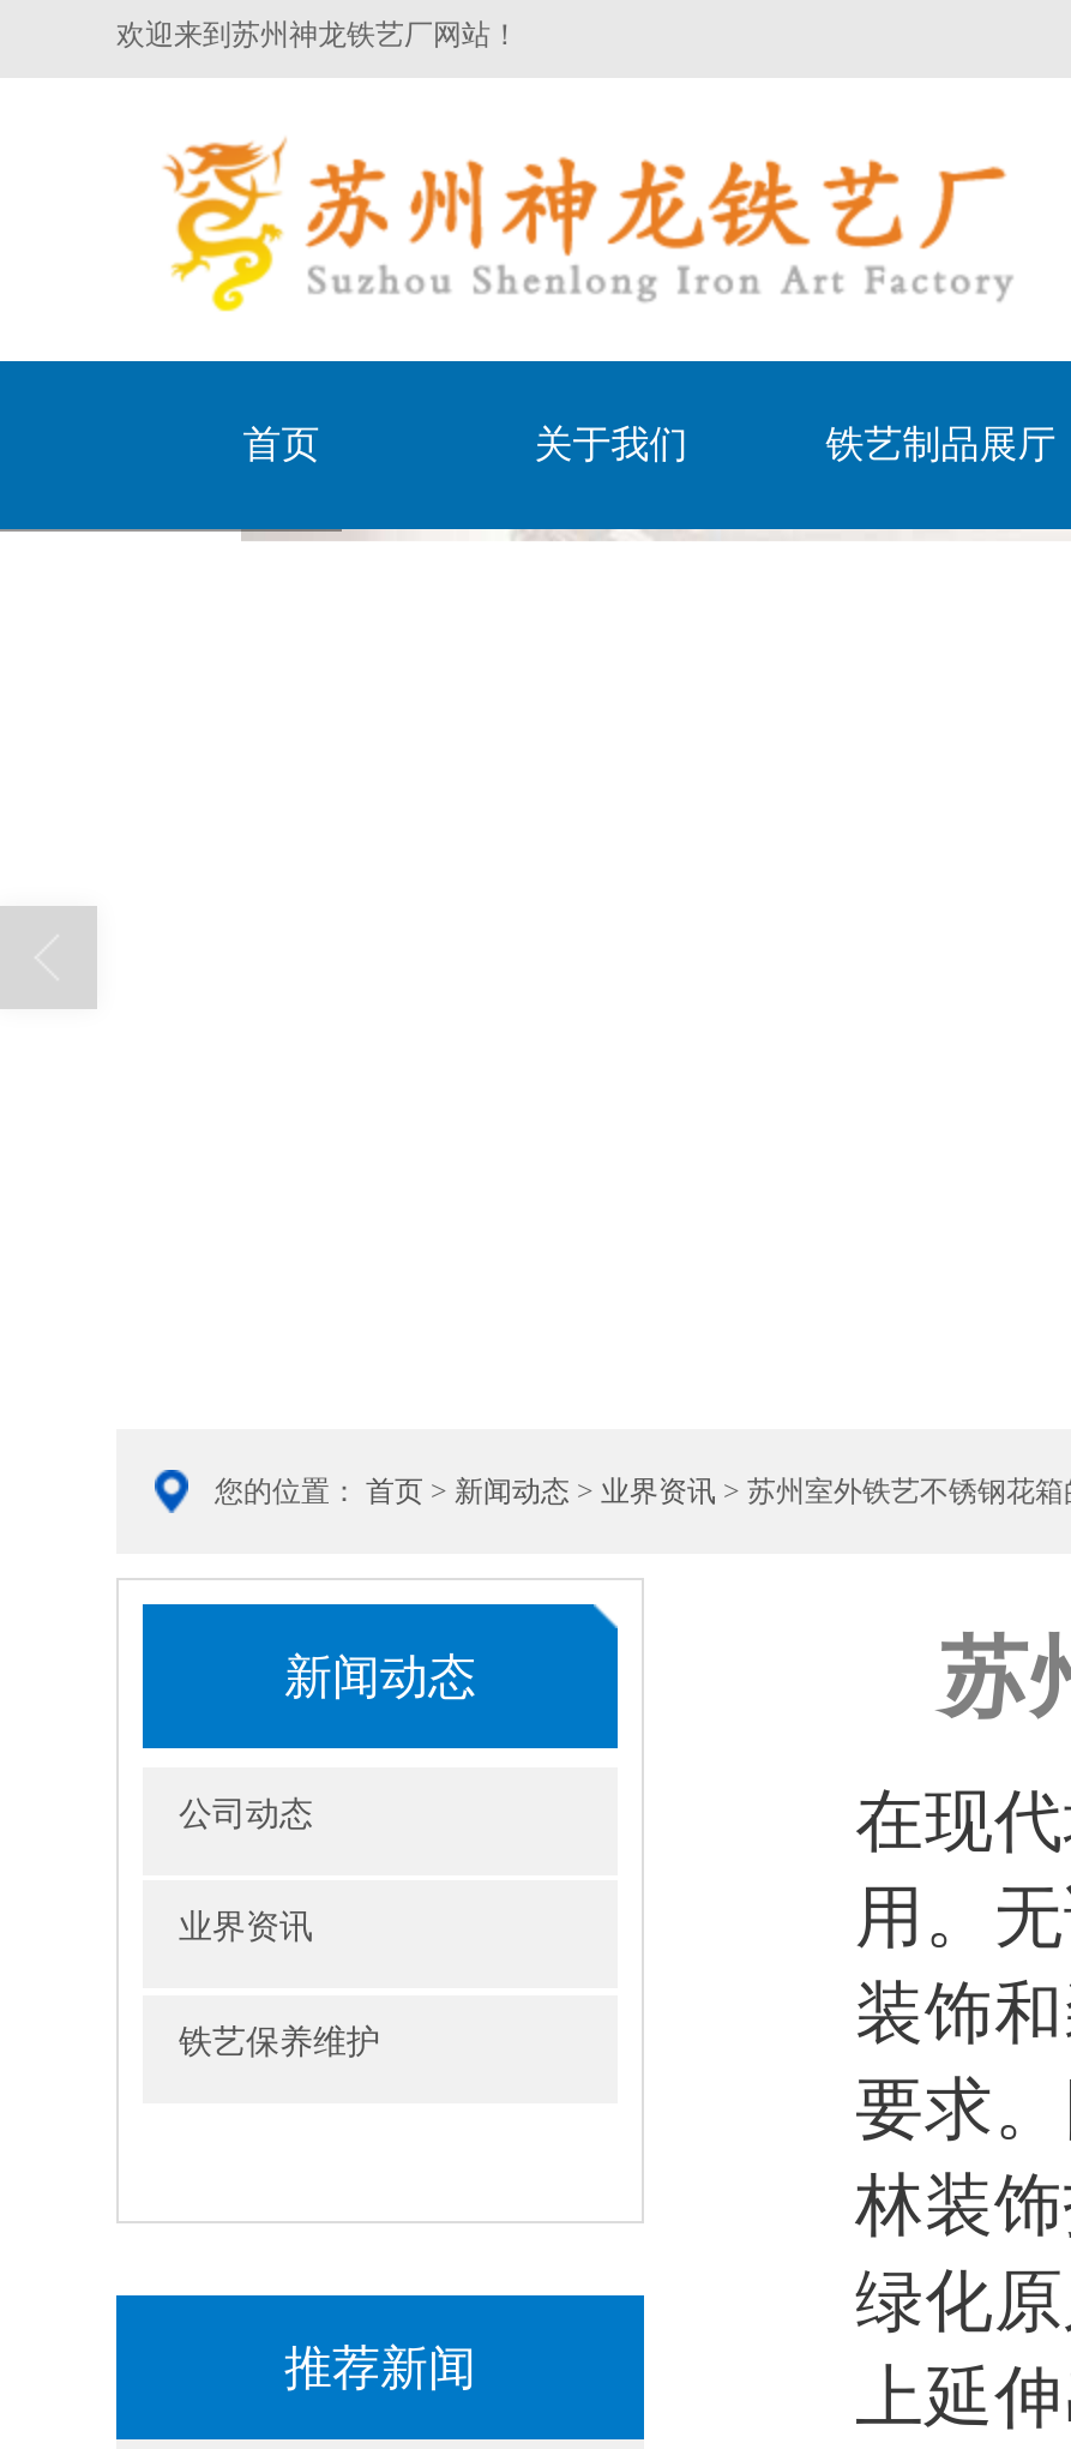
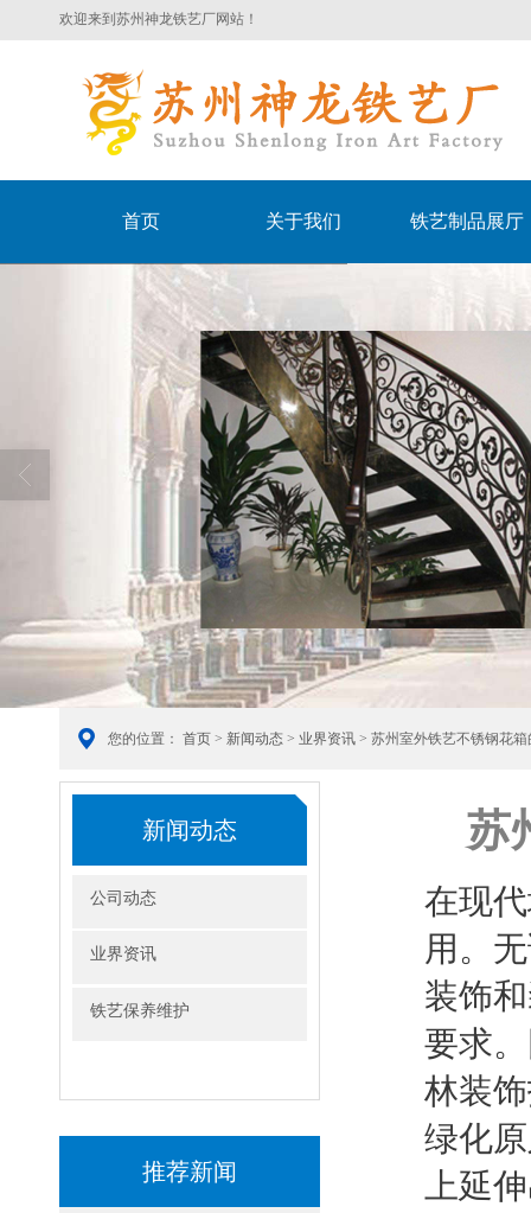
+ [image]
